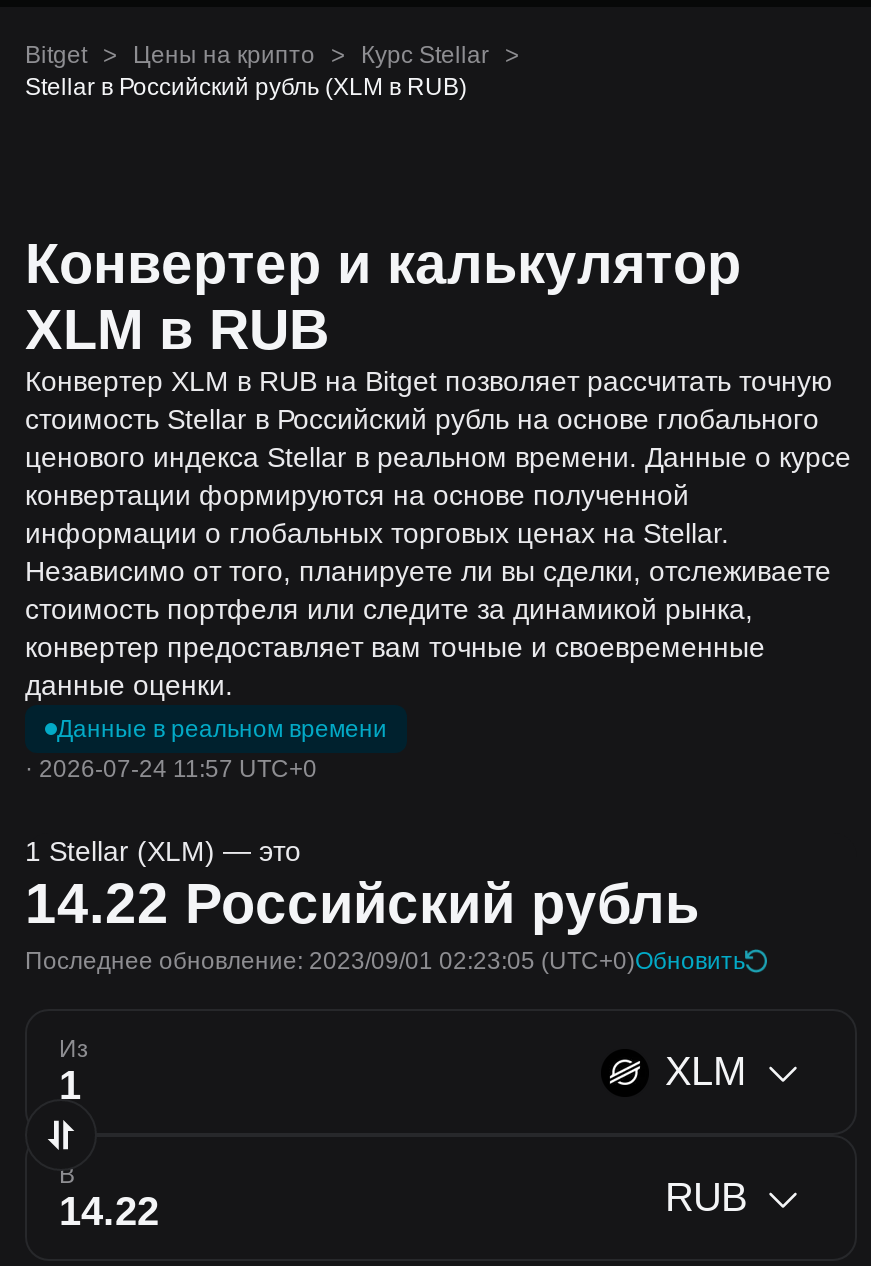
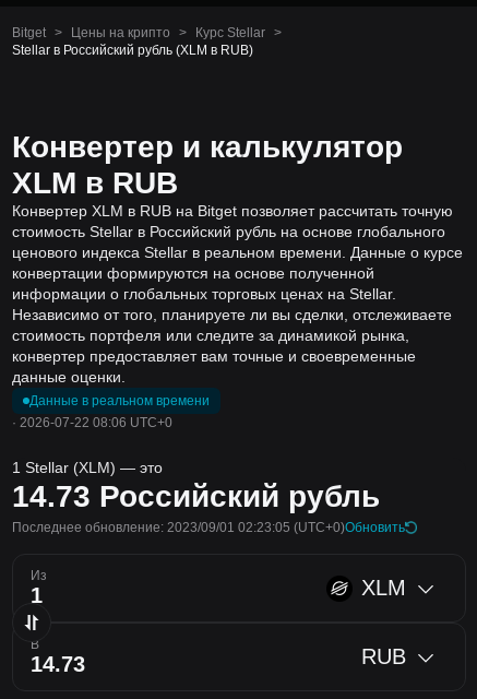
- · 2026-07-24 11:57 UTC+0
+ · 2026-07-22 08:06 UTC+0

- 14.22 Российский рубль
+ 14.73 Российский рубль
